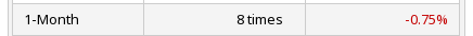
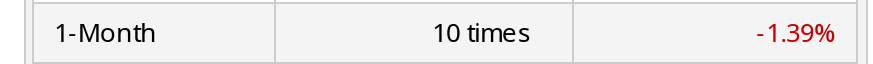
- 8 times
+ 10 times

- -0.75%
+ -1.39%
